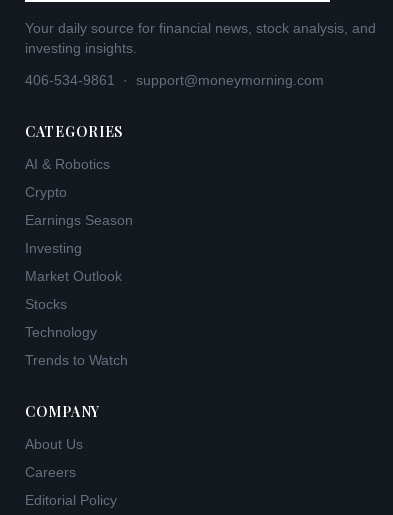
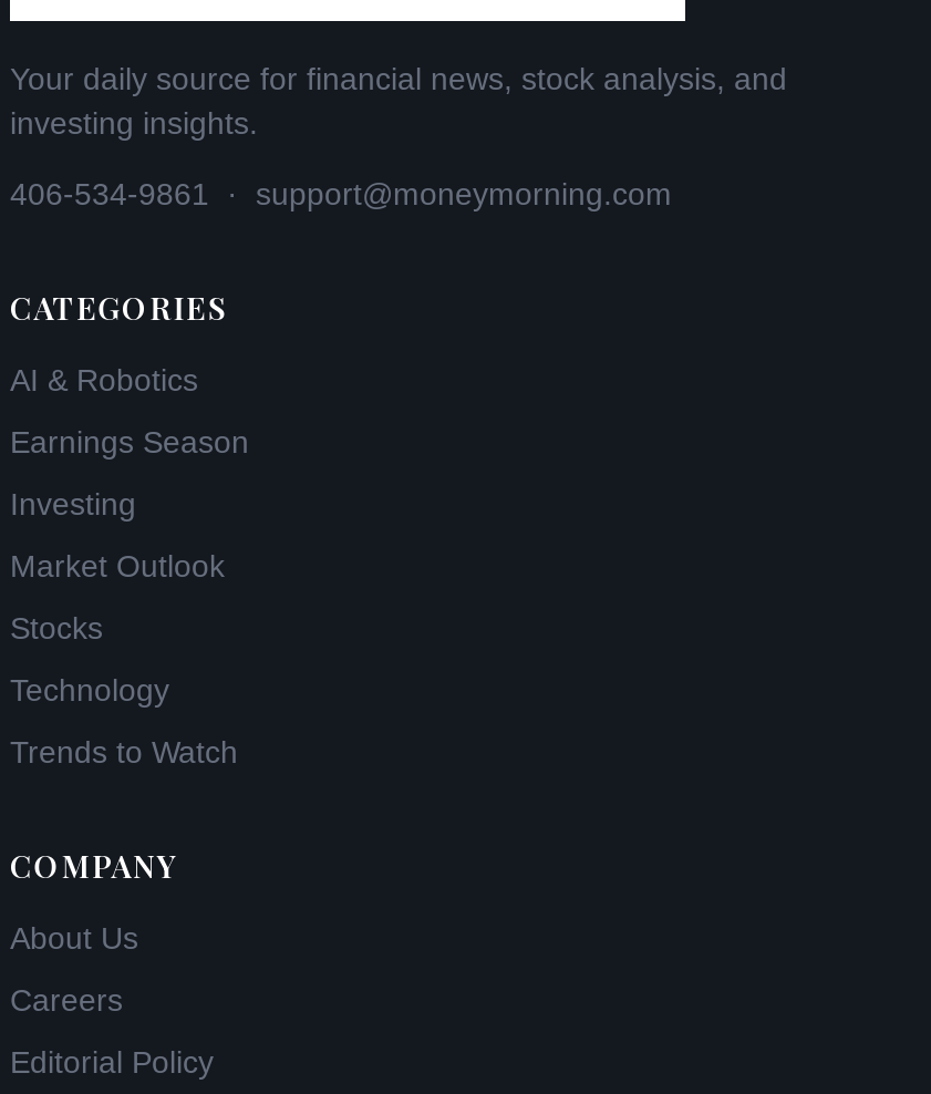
- Crypto
